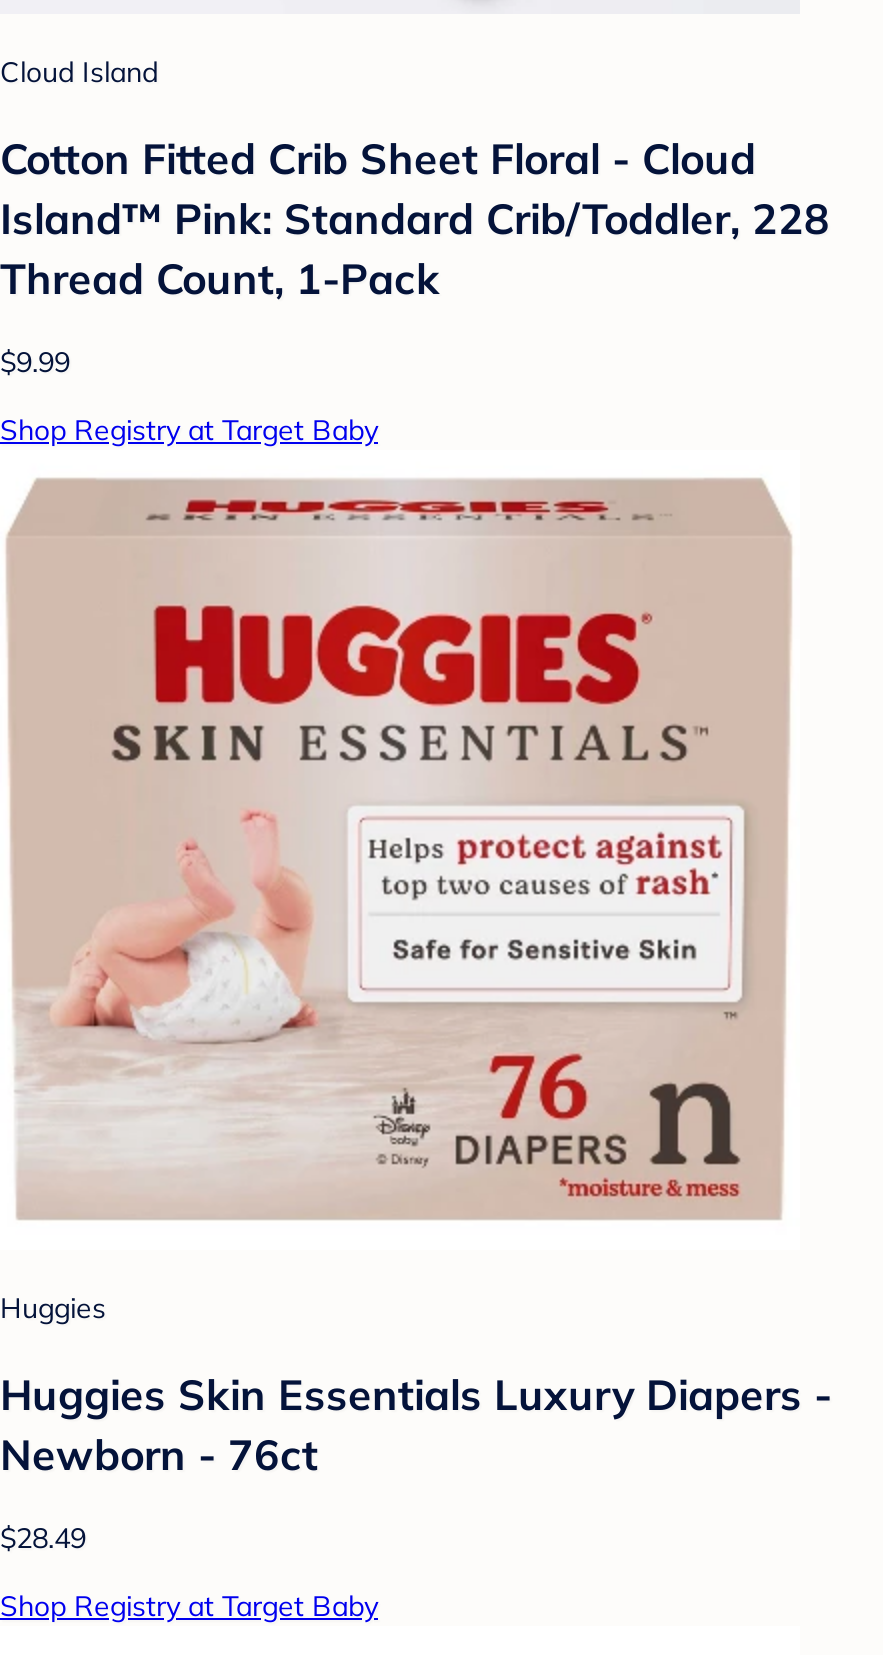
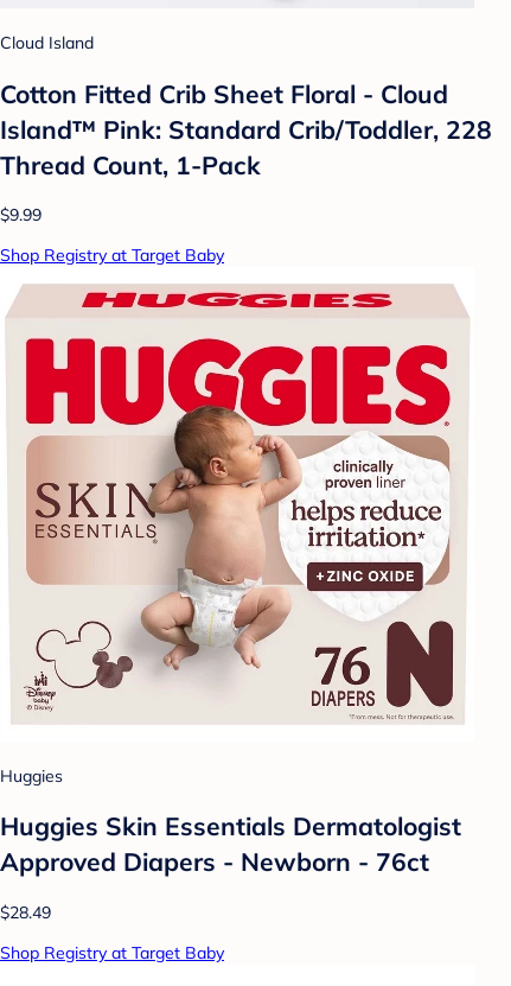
- [image]
+ [image]

- Huggies Skin Essentials Luxury Diapers -
- Newborn - 76ct
+ Huggies Skin Essentials Dermatologist
+ Approved Diapers - Newborn - 76ct
